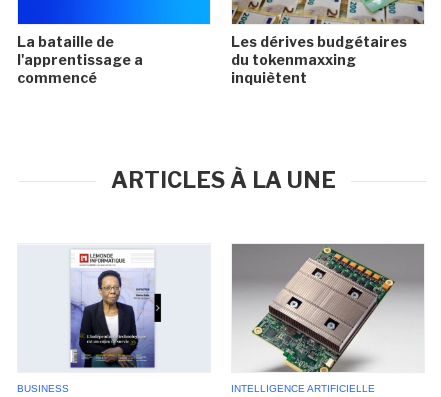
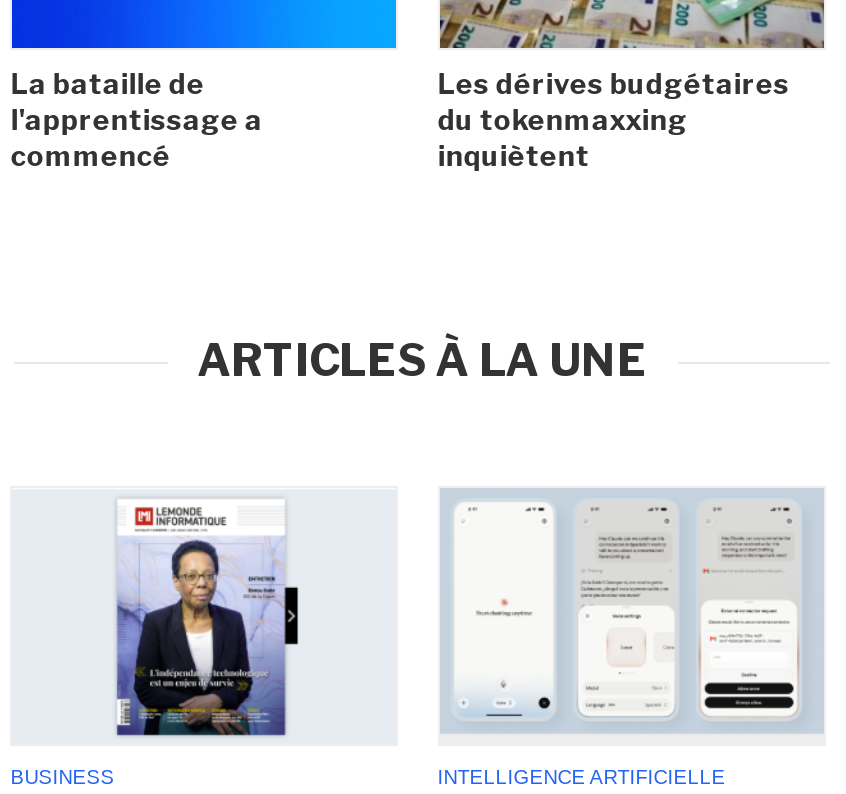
- [image]
+ [image]
